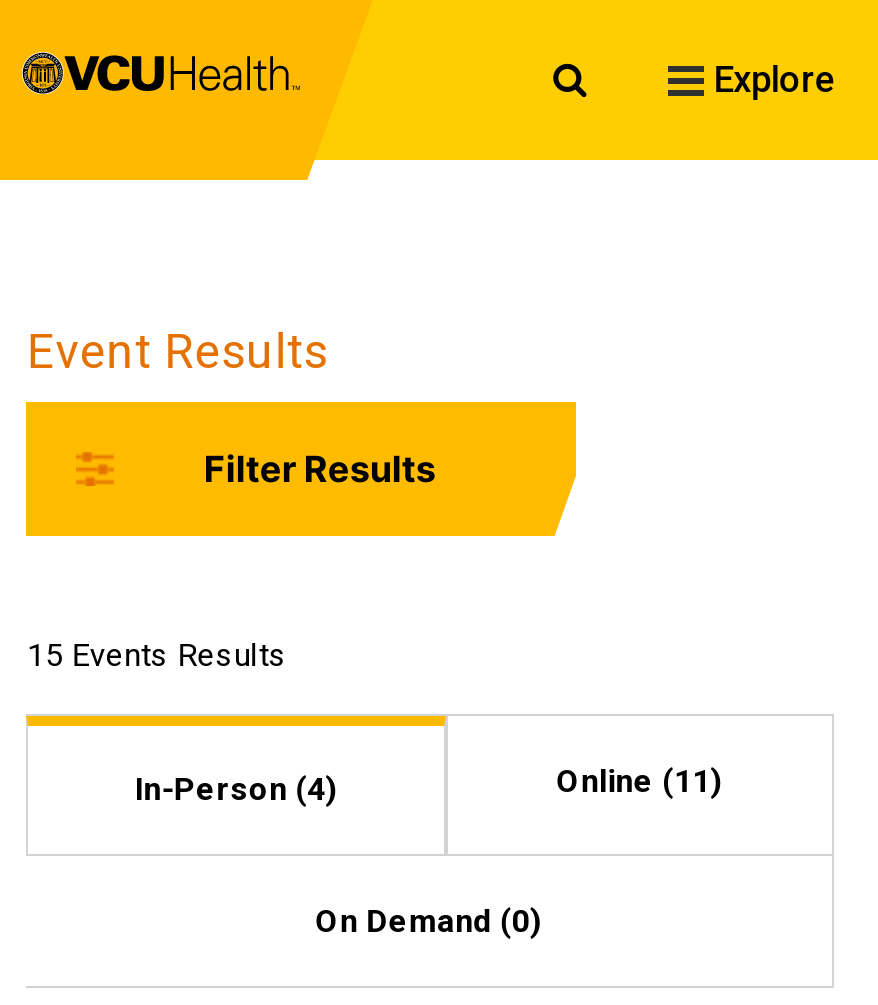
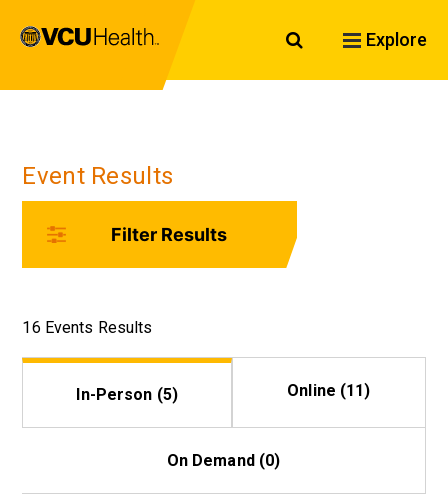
- 15 Events Results
+ 16 Events Results

- In-Person (4)
+ In-Person (5)
